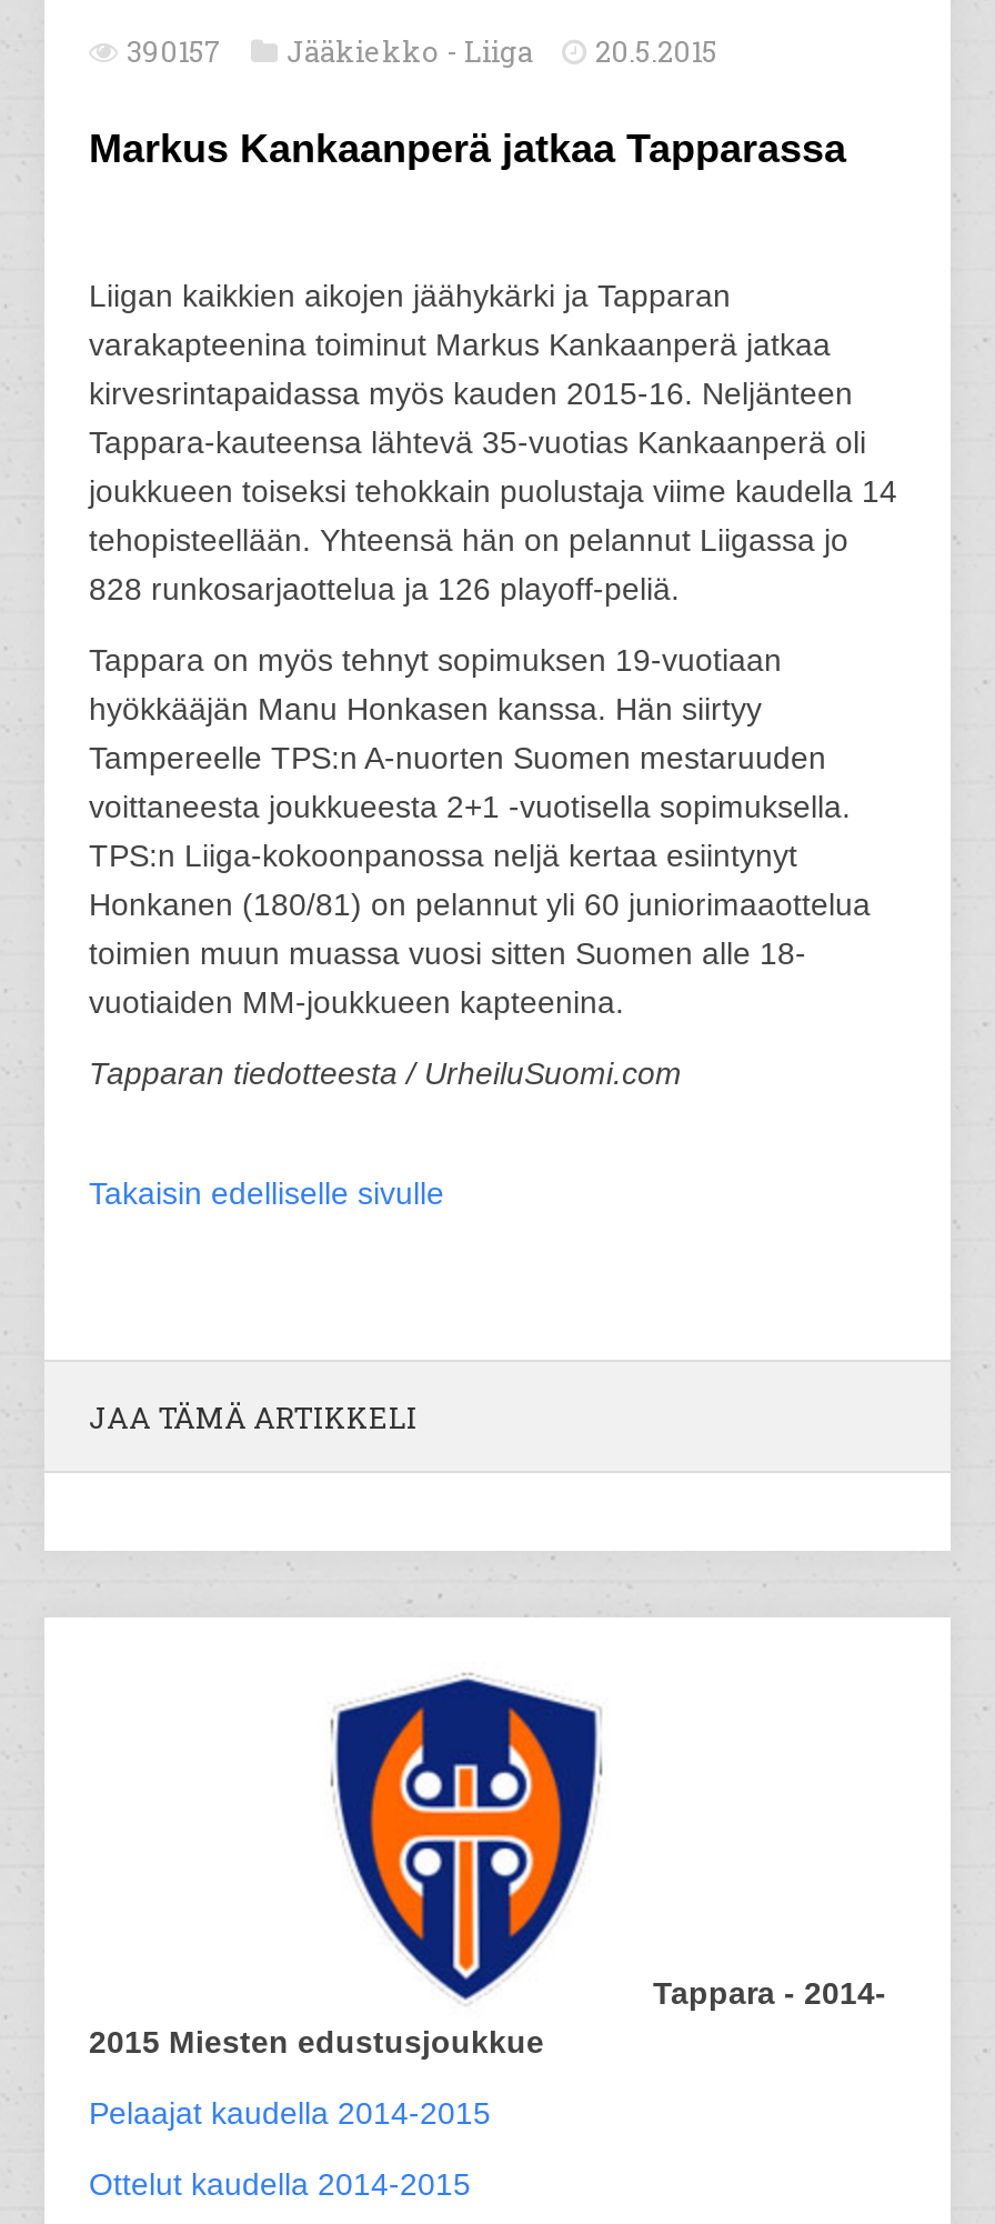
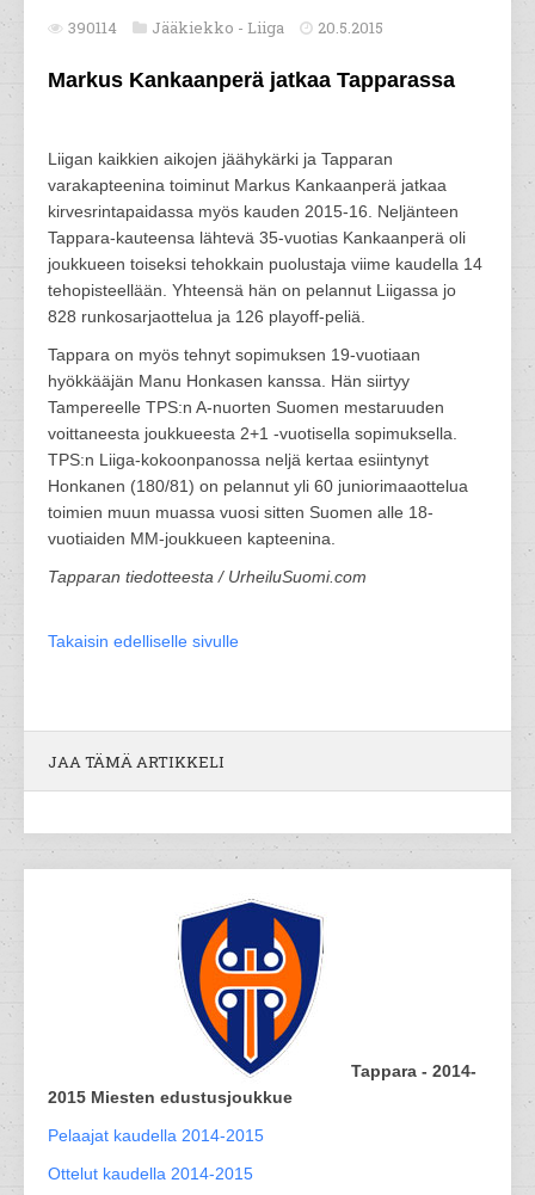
- 390157 Jääkiekko - Liiga 20.5.2015
+ 390114 Jääkiekko - Liiga 20.5.2015
